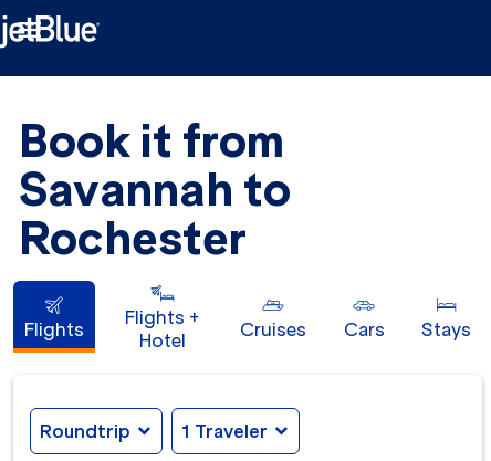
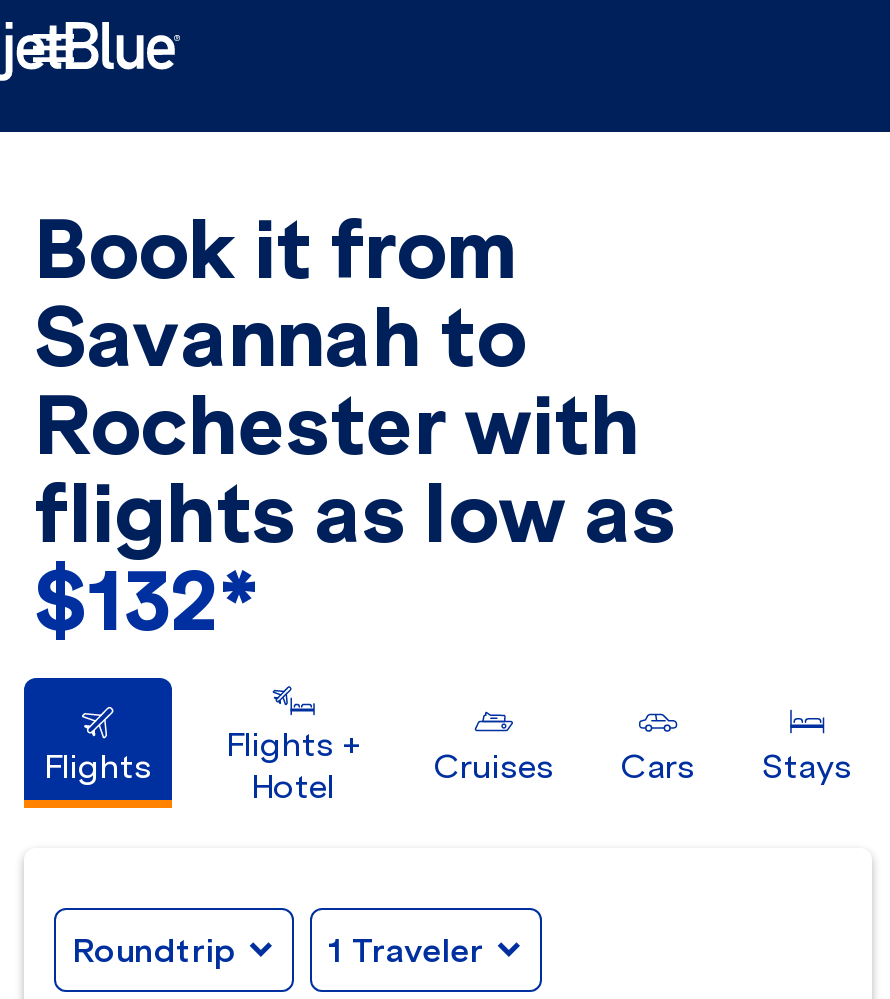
- Rochester
+ Rochester with
+ flights as low as
+ $132*
